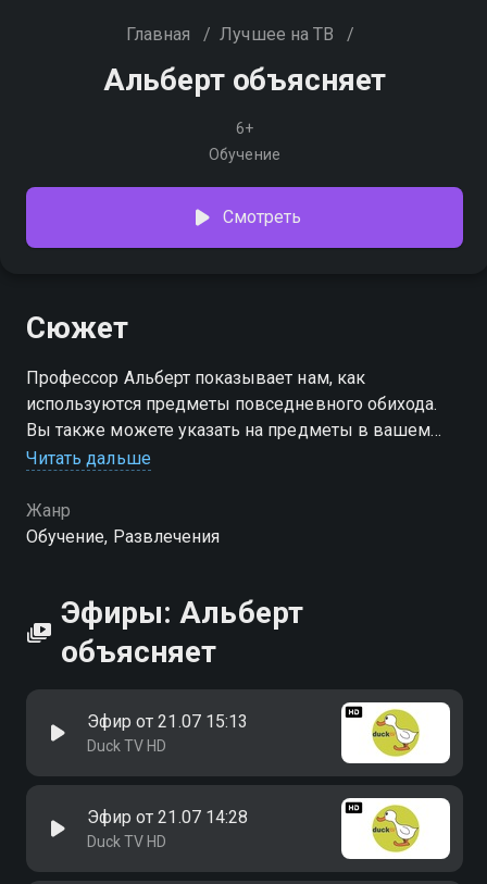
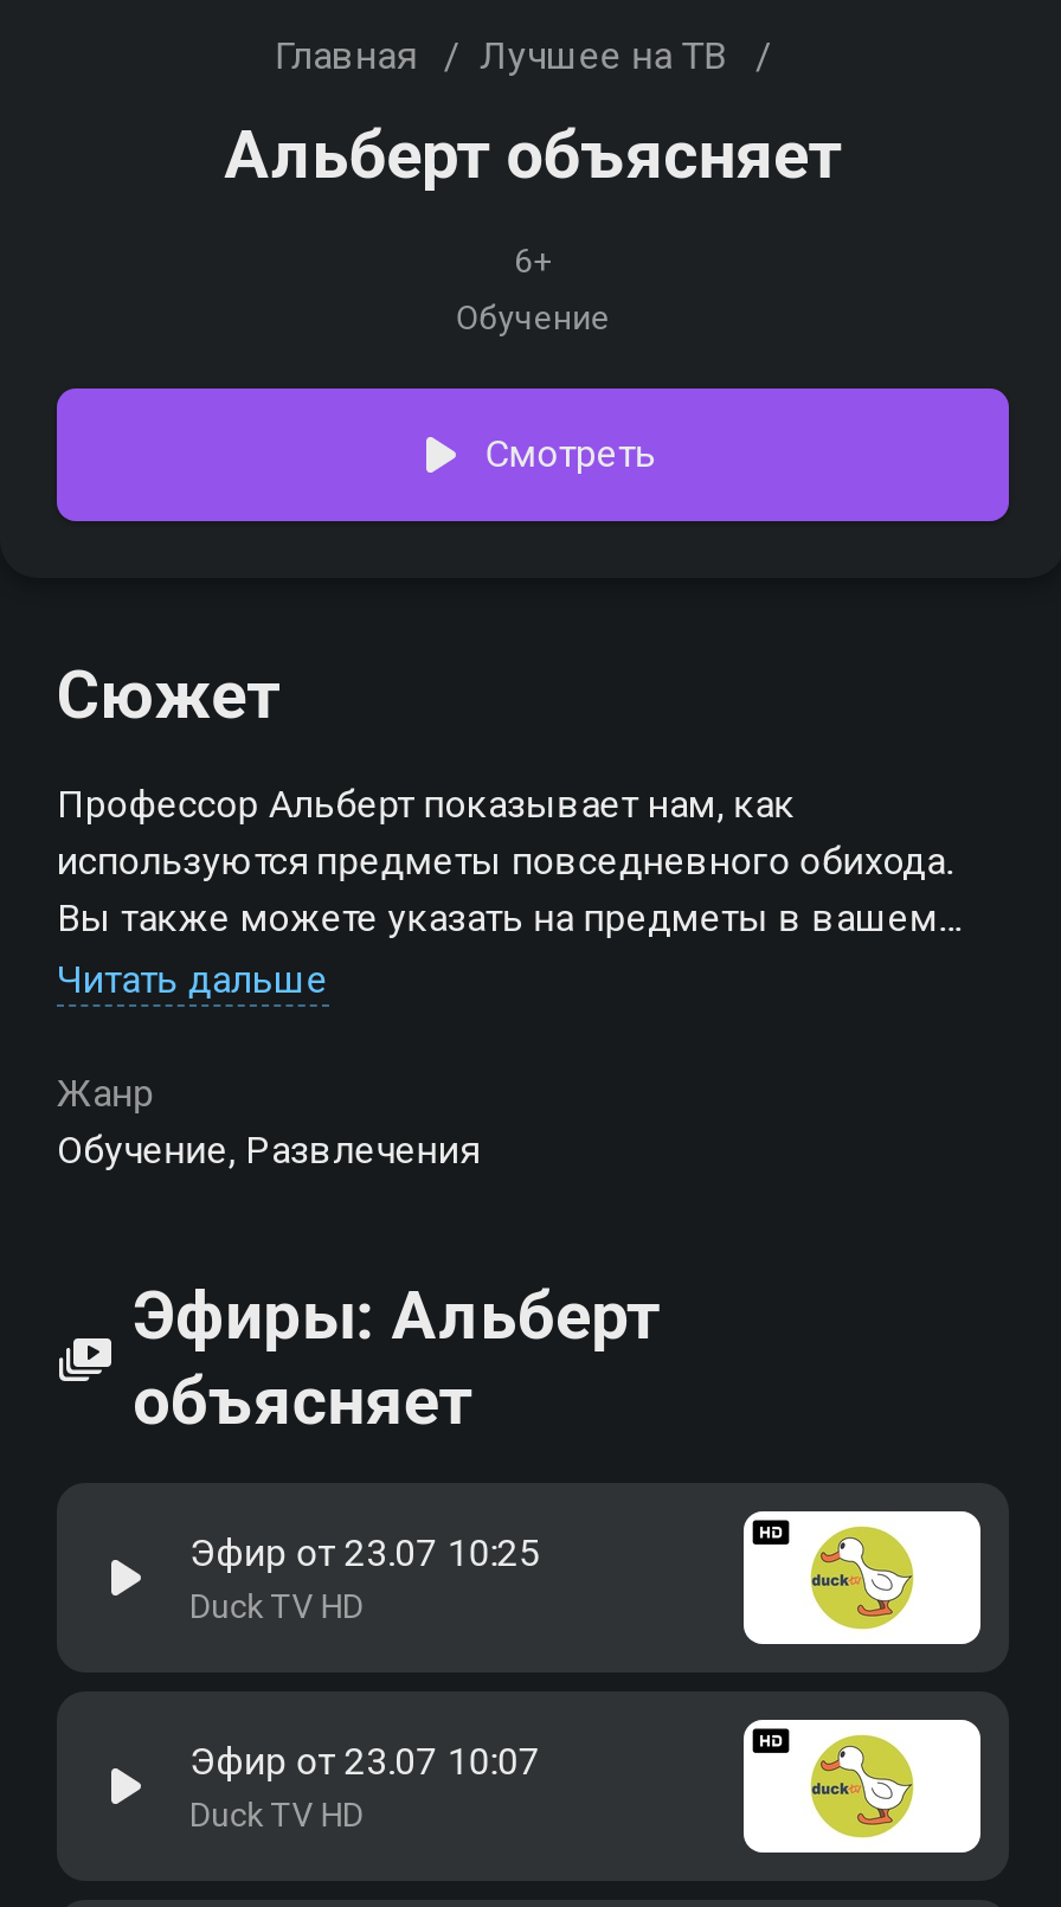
- Эфир от 21.07 15:13
+ Эфир от 23.07 10:25

- Эфир от 21.07 14:28
+ Эфир от 23.07 10:07
